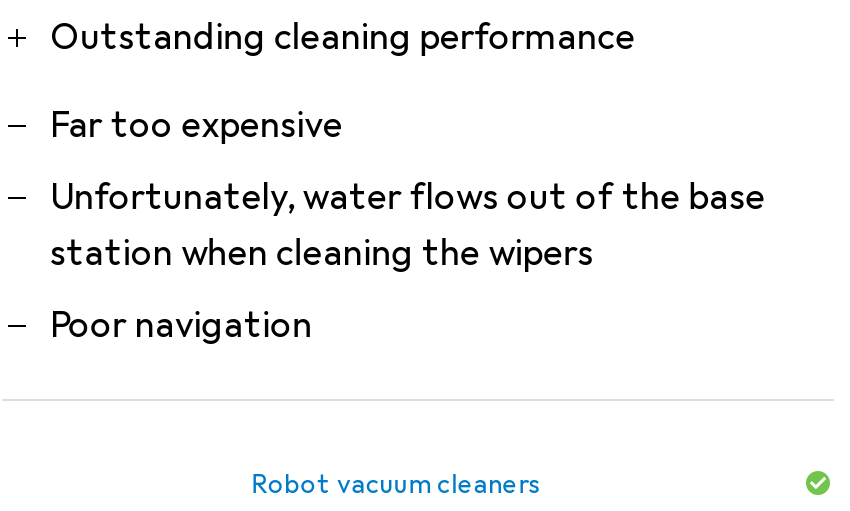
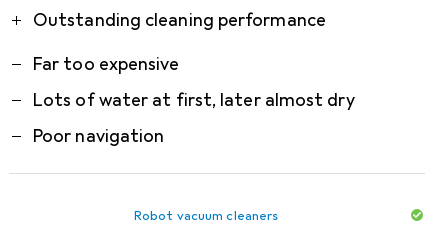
- Unfortunately, water flows out of the base
- station when cleaning the wipers
+ Lots of water at first, later almost dry
